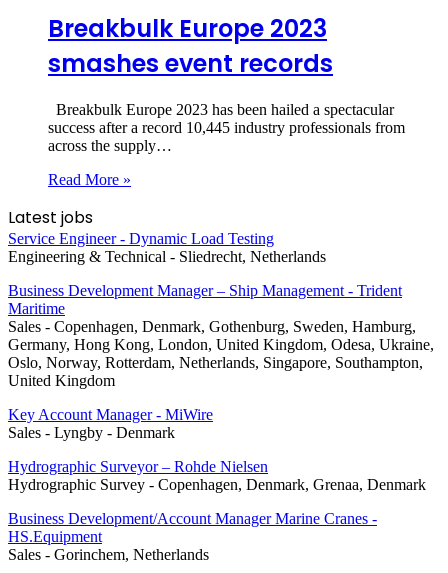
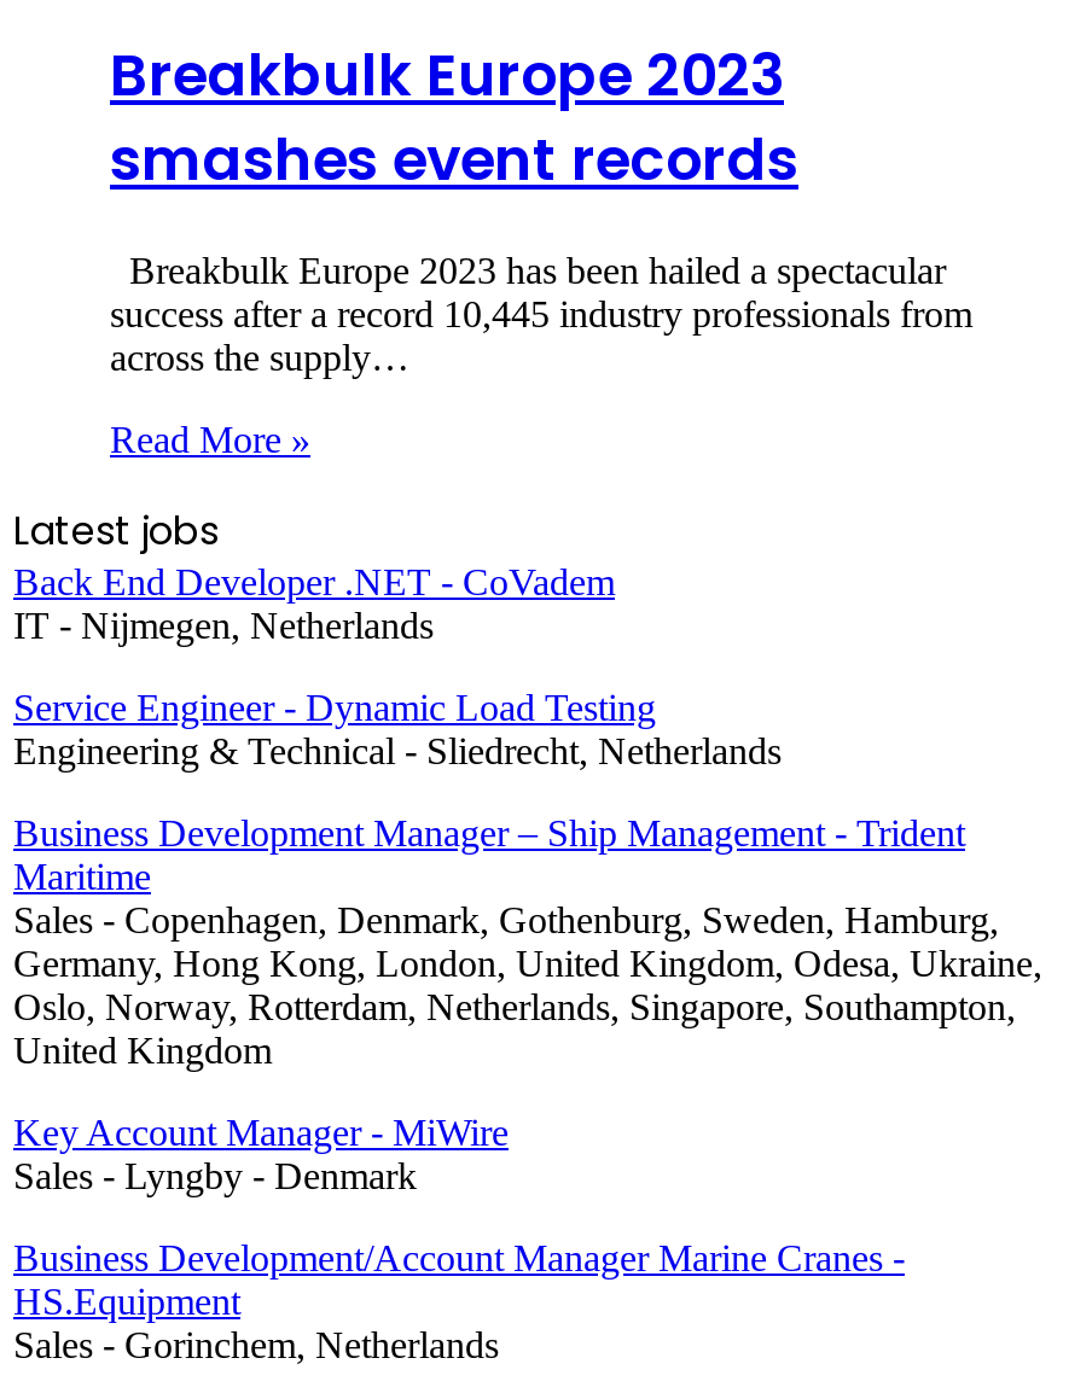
+ Back End Developer .NET - CoVadem
+ IT - Nijmegen, Netherlands

moved down: Service Engineer - Dynamic Load Testing | Engineering & Technical - Sliedrecht, Netherlands | Business Development Manager – Ship Management - Trident | ... | Key Account Manager - MiWire | Sales - Lyngby - Denmark

- Hydrographic Surveyor – Rohde Nielsen
- Hydrographic Survey - Copenhagen, Denmark, Grenaa, Denmark
